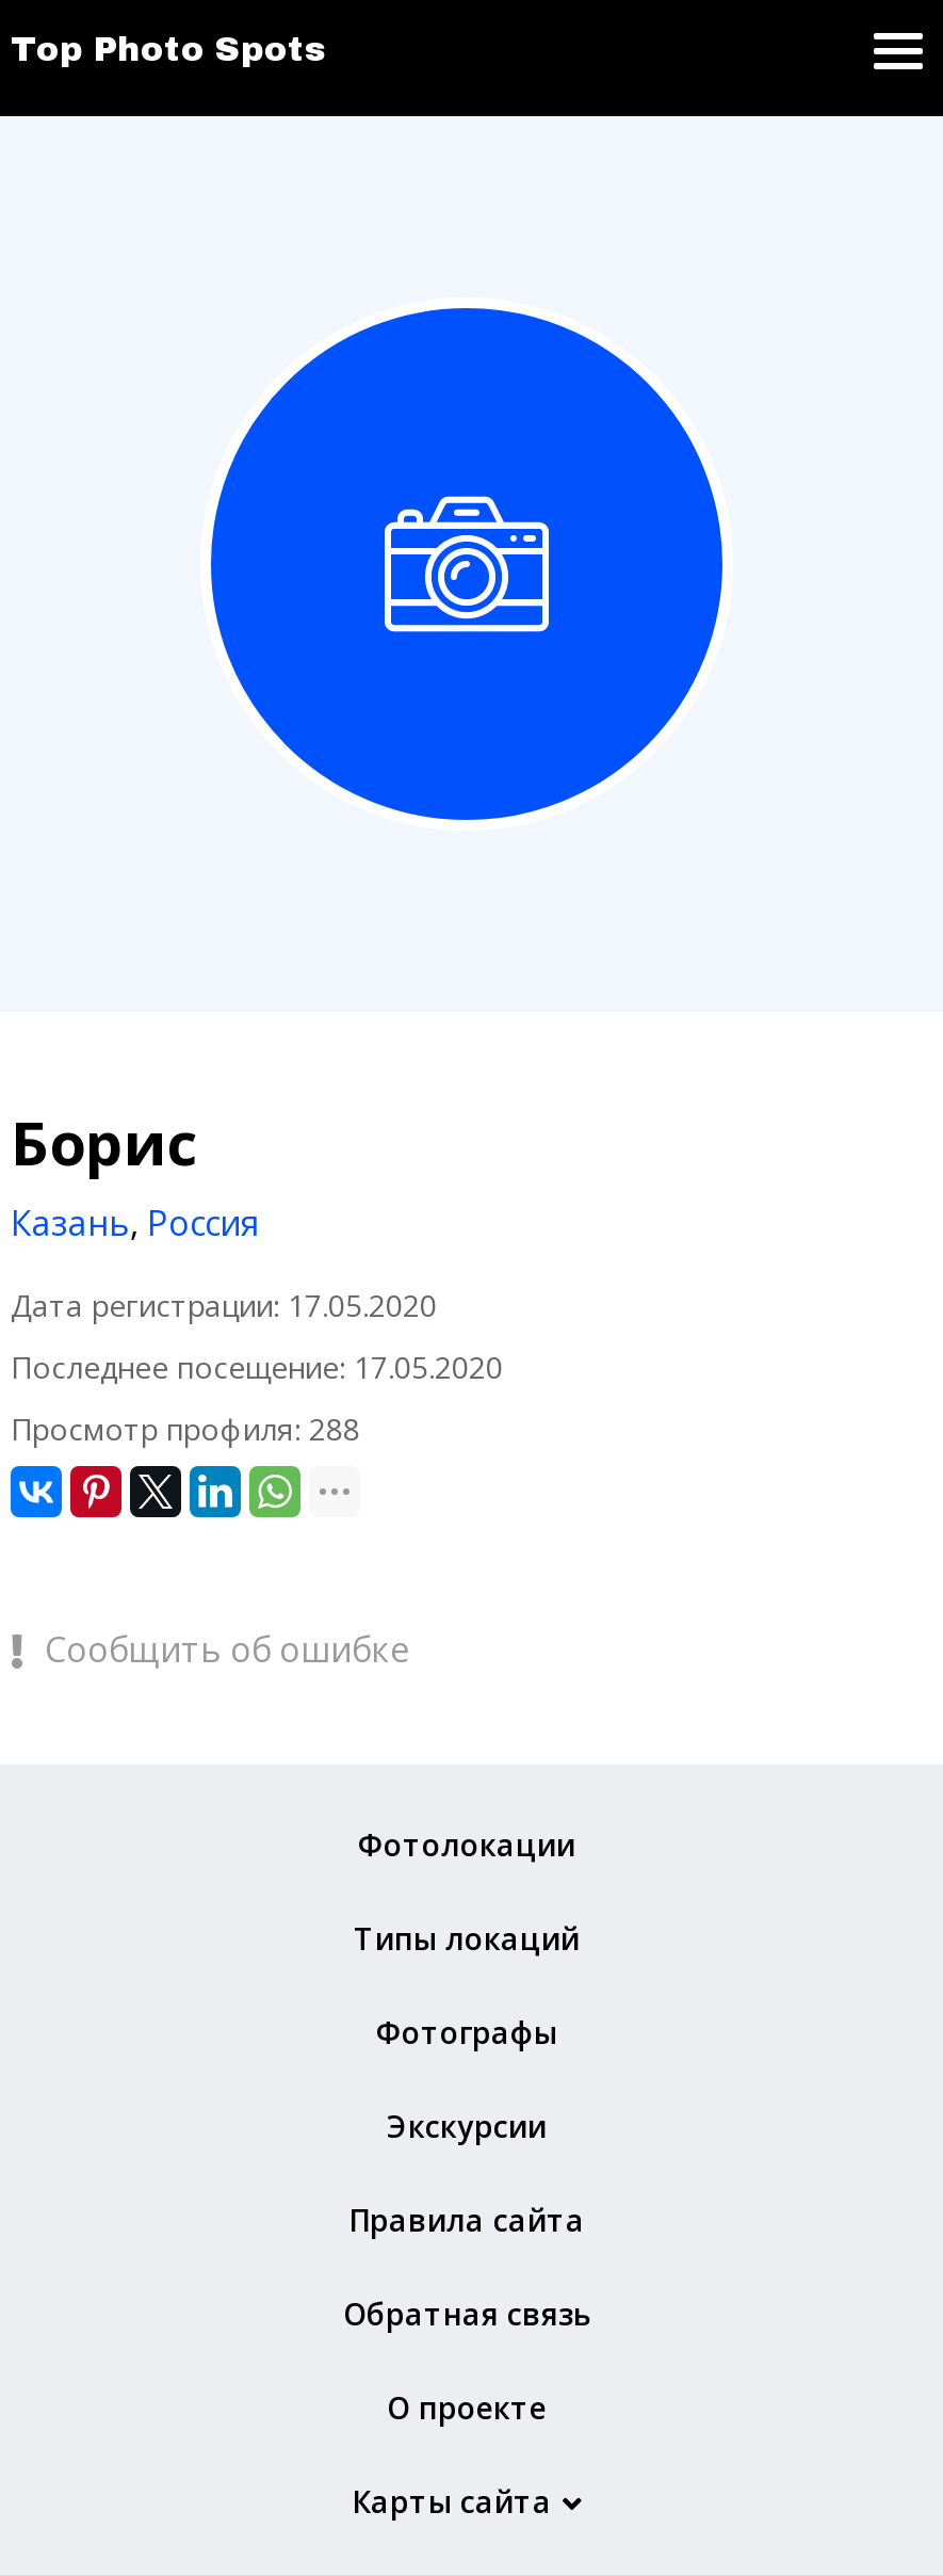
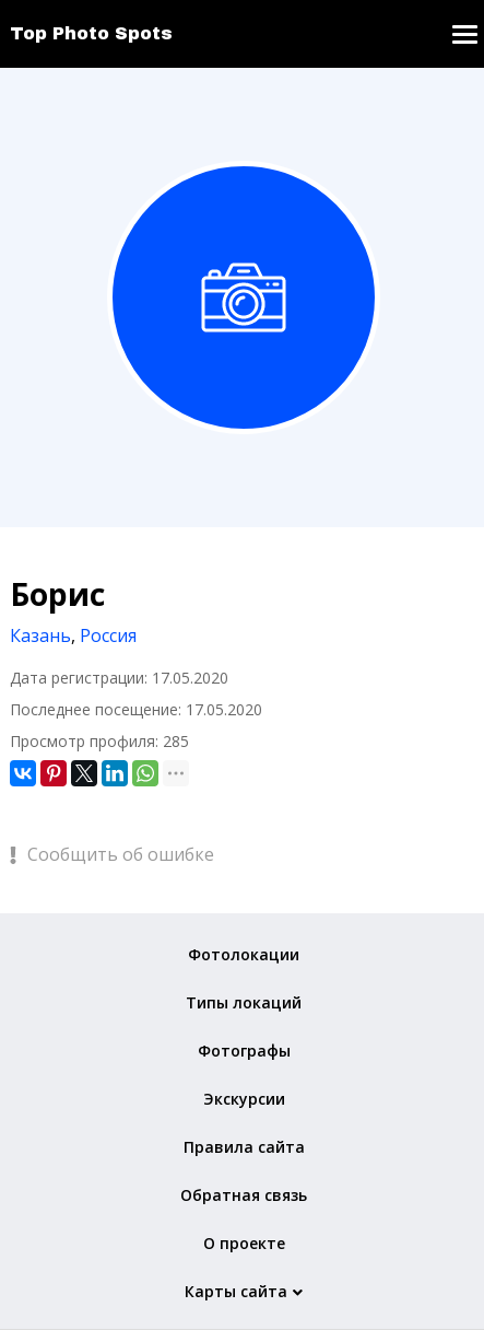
- Просмотр профиля: 288
+ Просмотр профиля: 285
